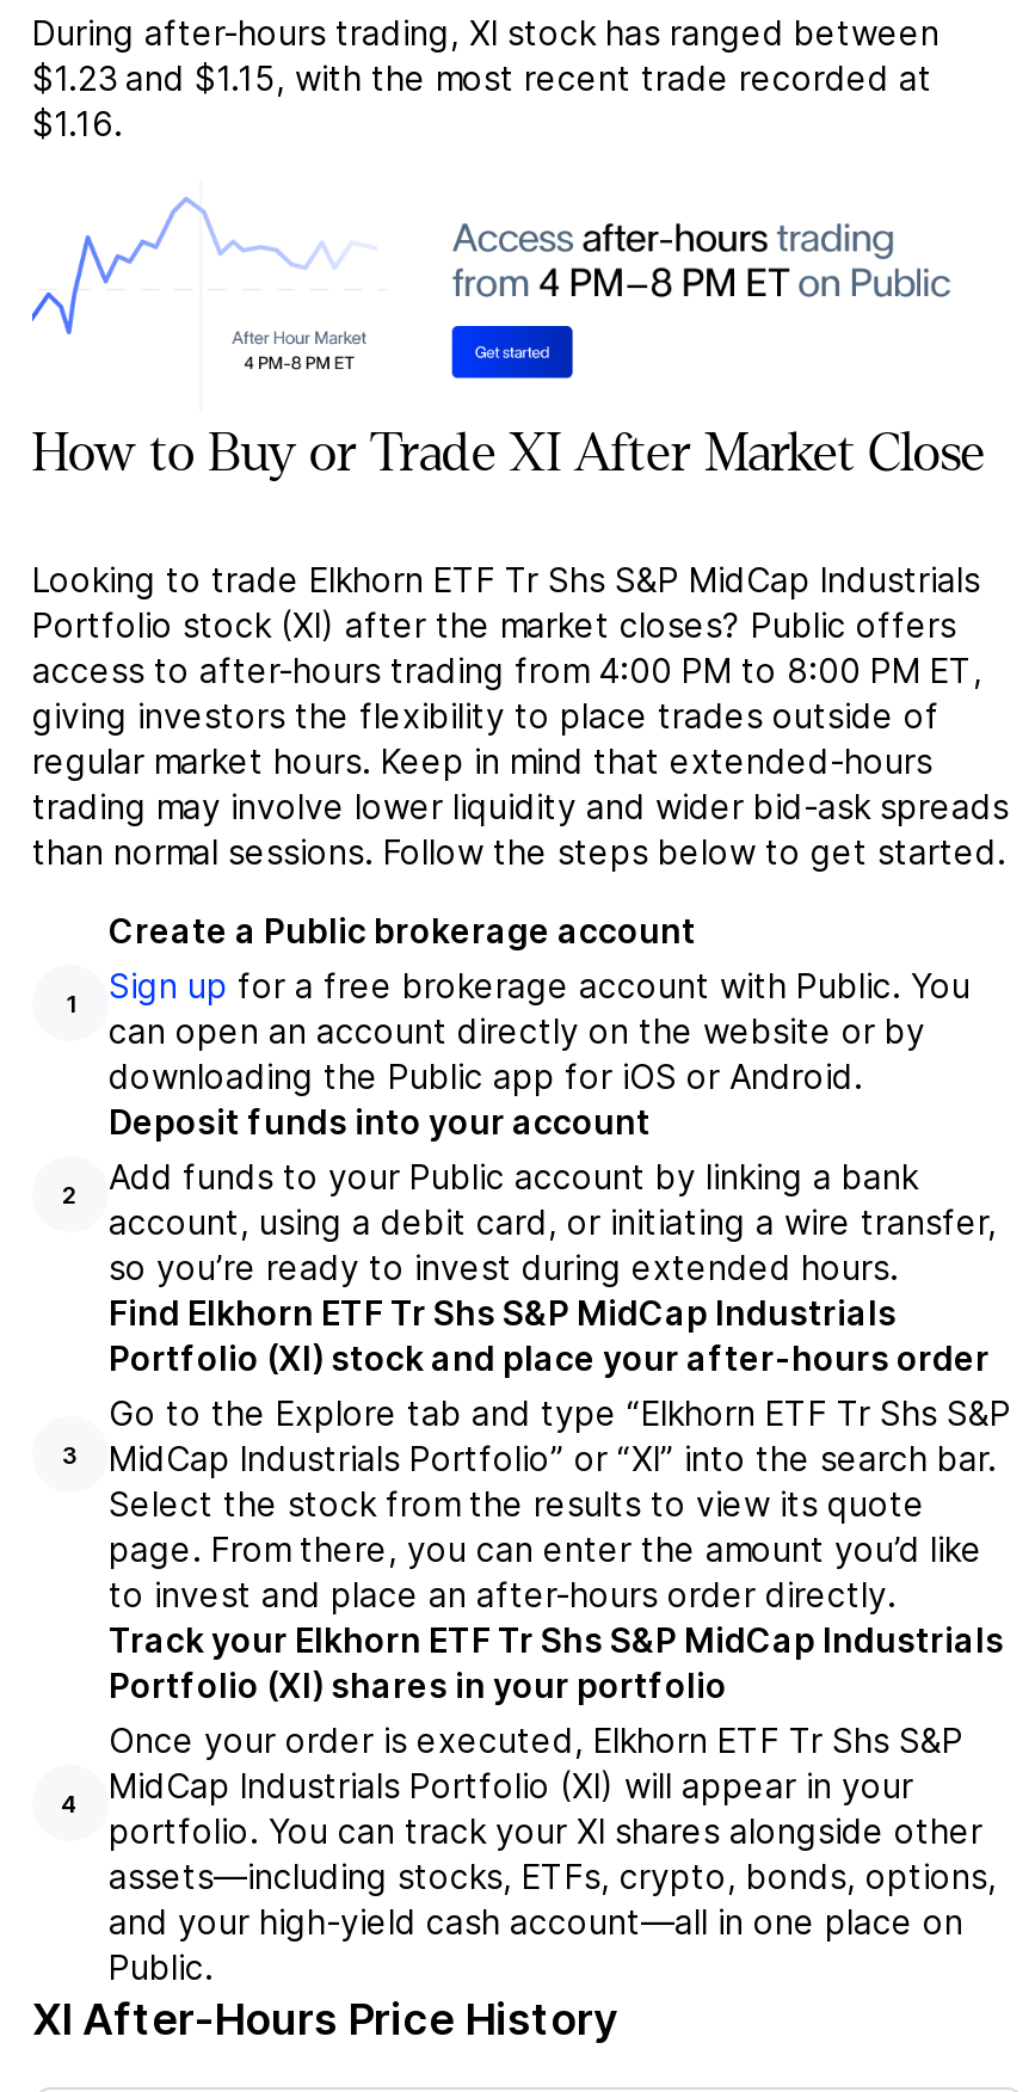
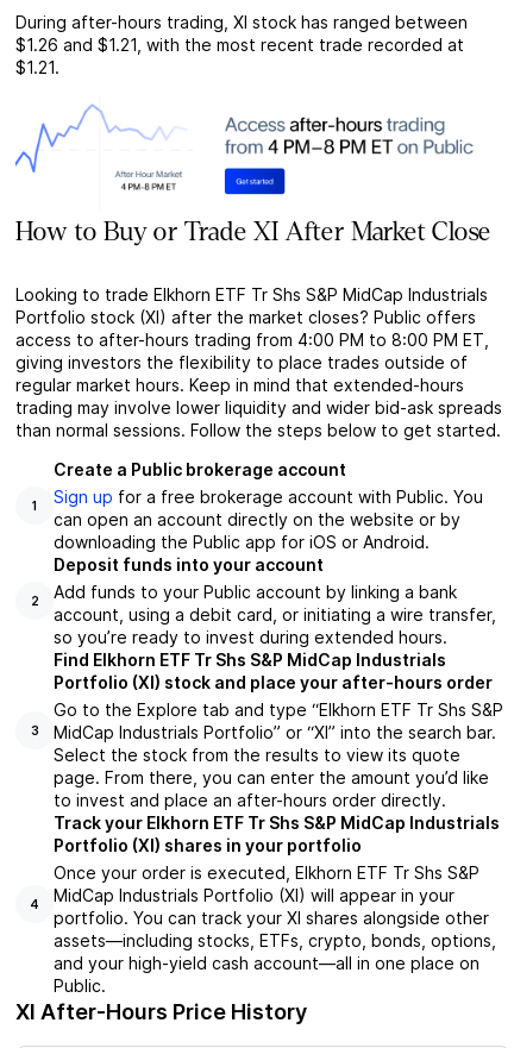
- $1.23 and $1.15, with the most recent trade recorded at
+ $1.26 and $1.21, with the most recent trade recorded at

- $1.16.
+ $1.21.
